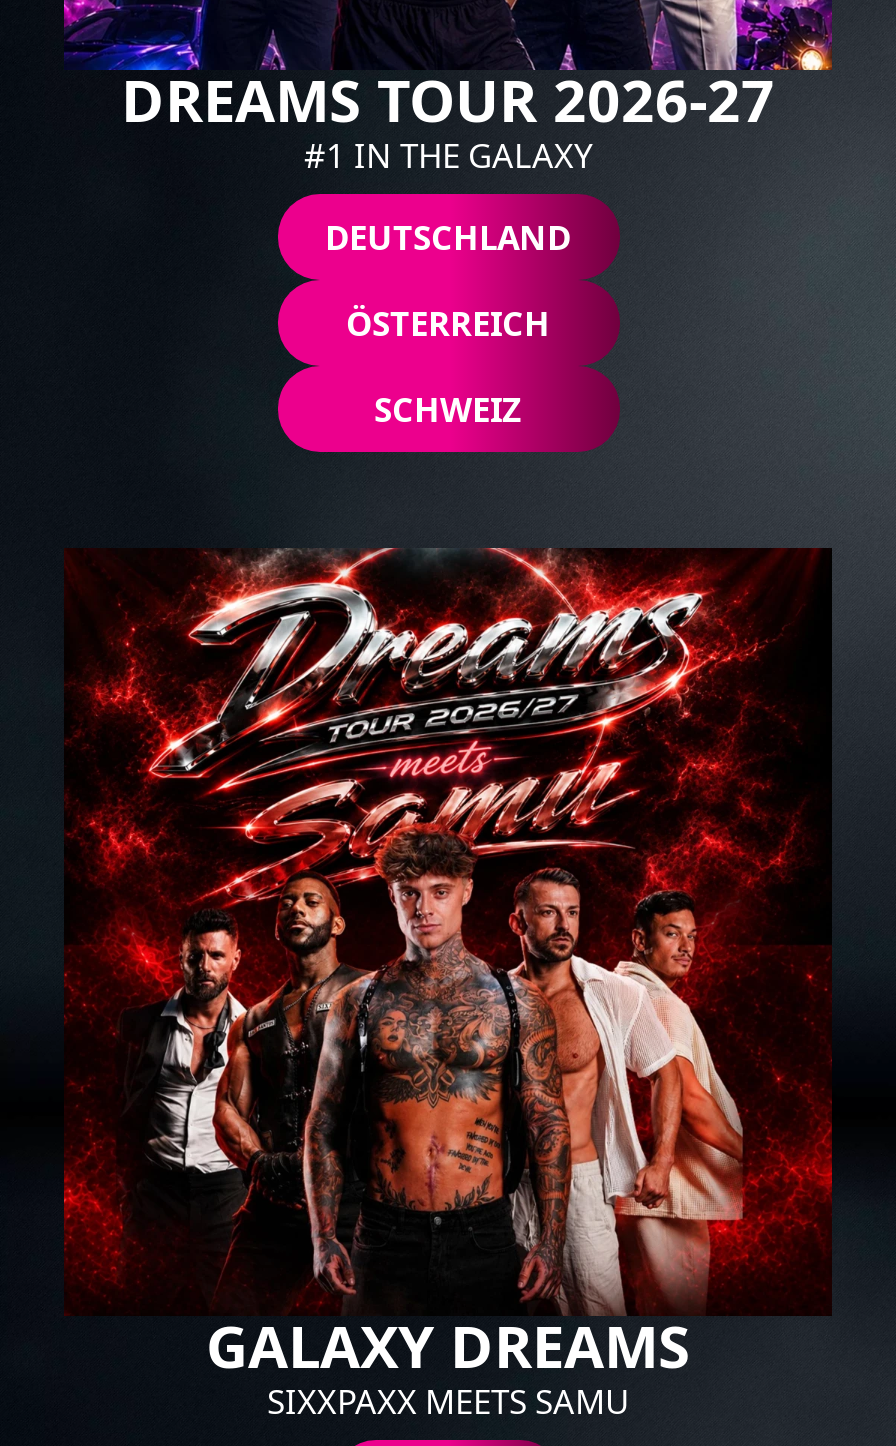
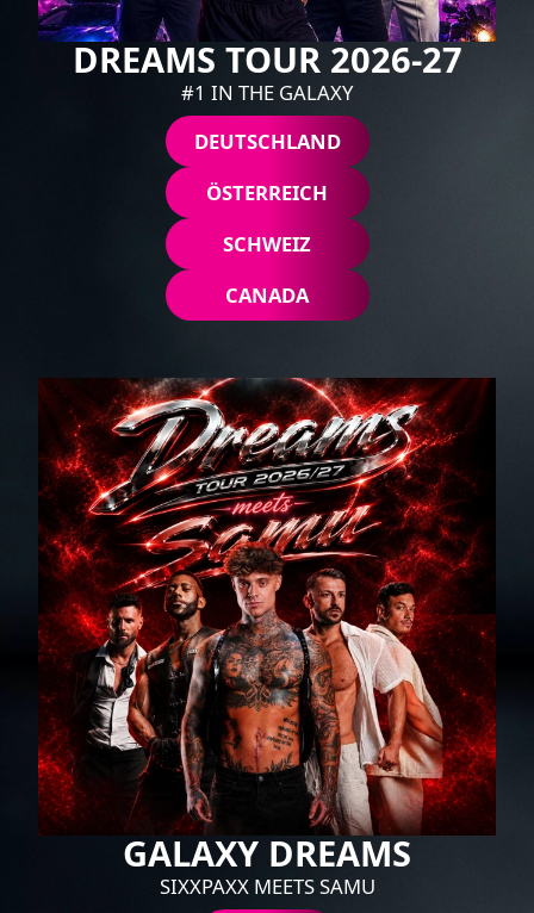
+ CANADA
